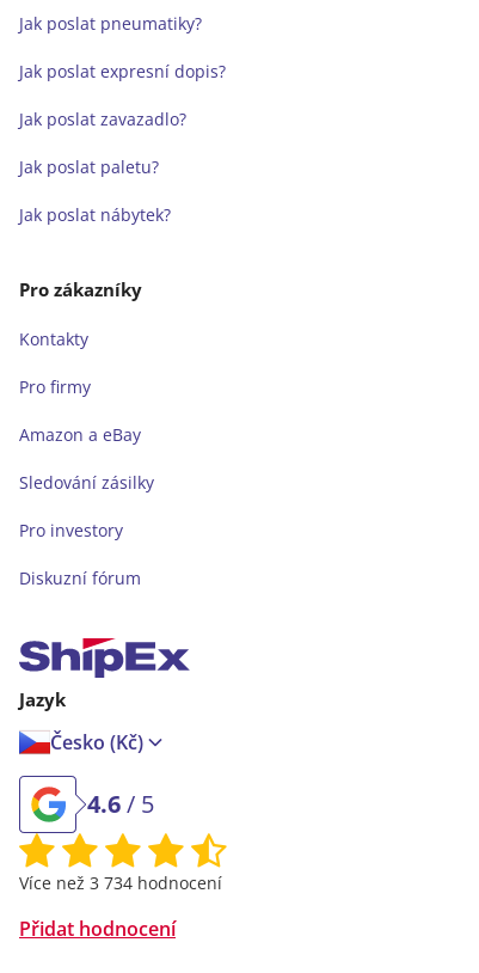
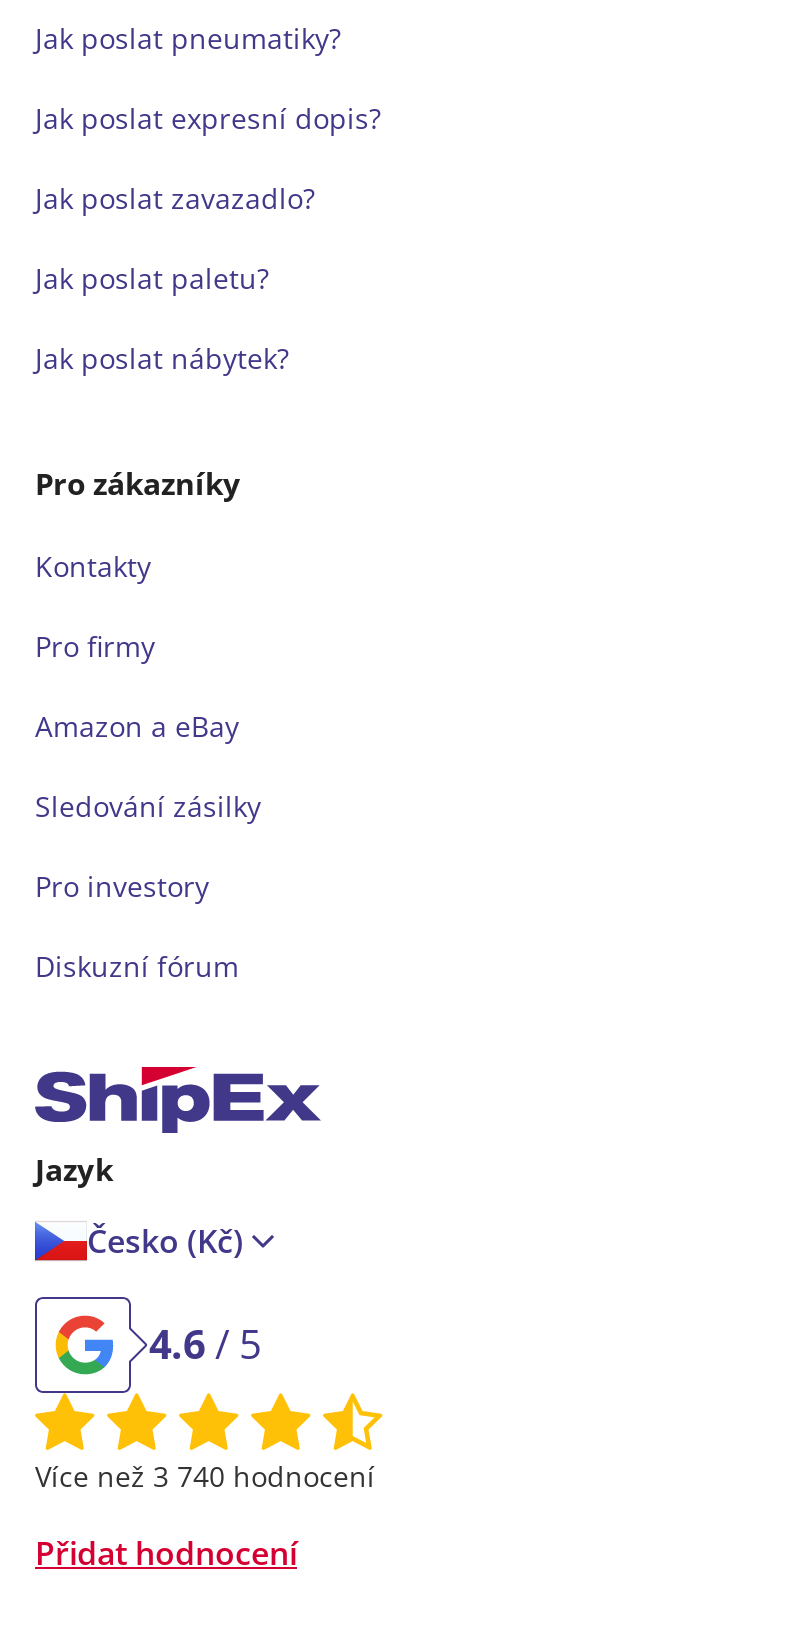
- Více než 3 734 hodnocení
+ Více než 3 740 hodnocení
